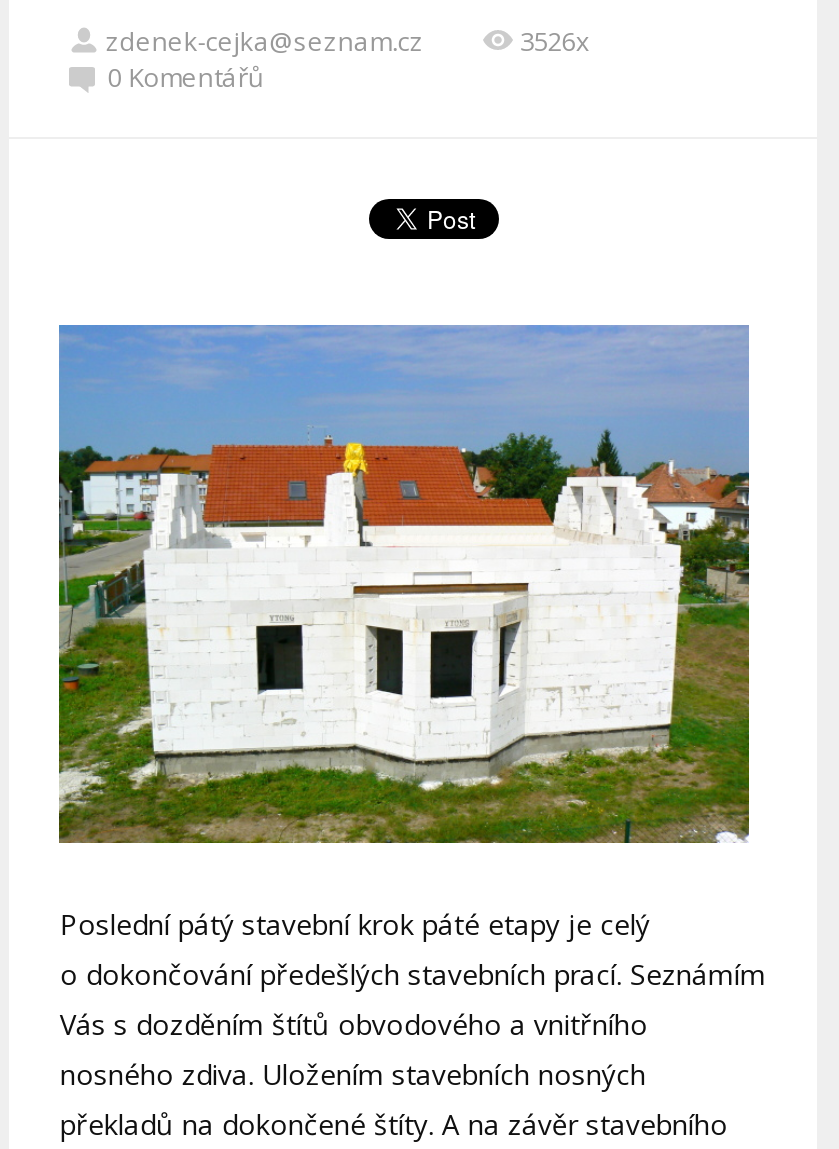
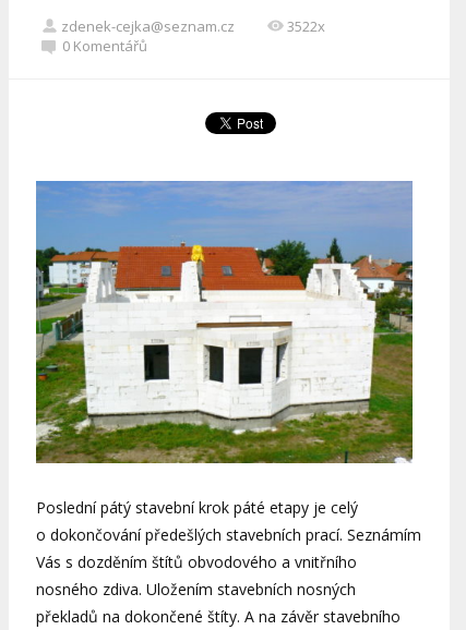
- 3526x
+ 3522x
